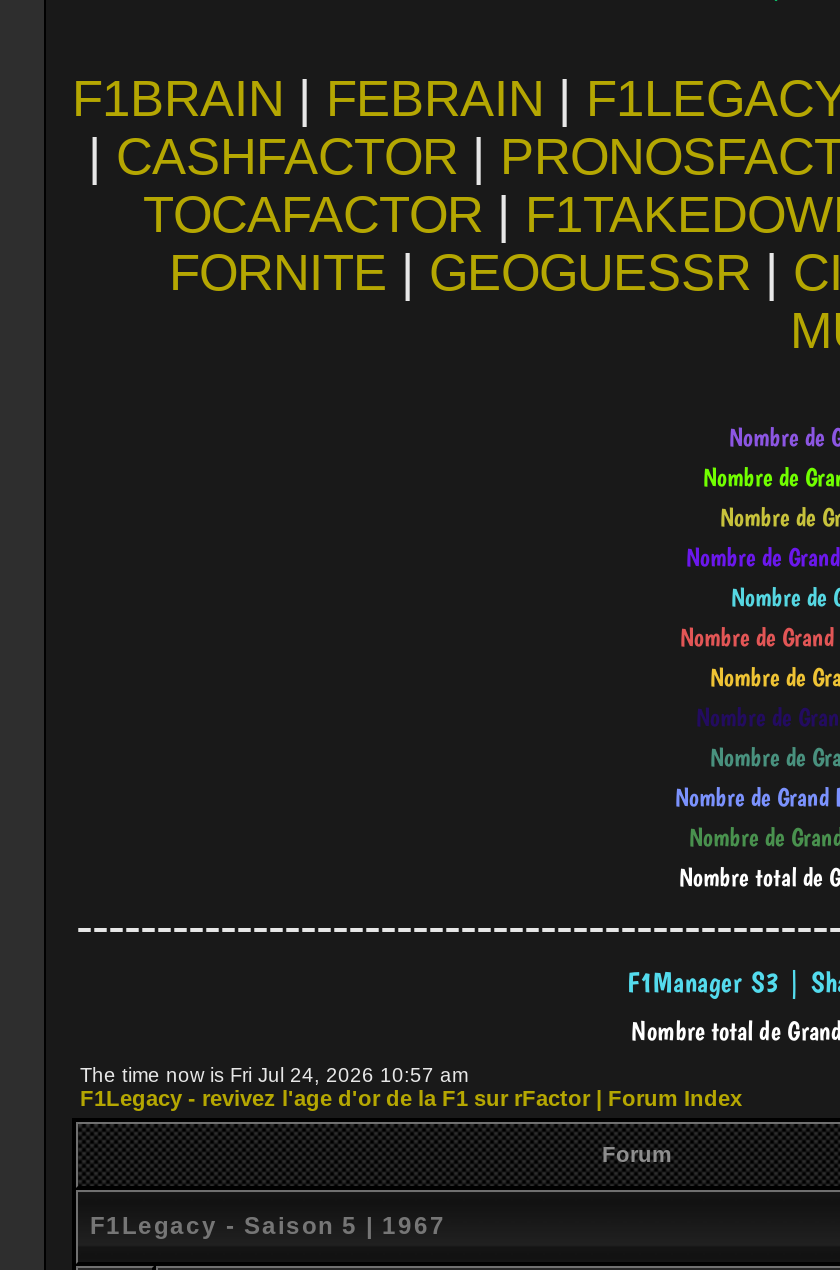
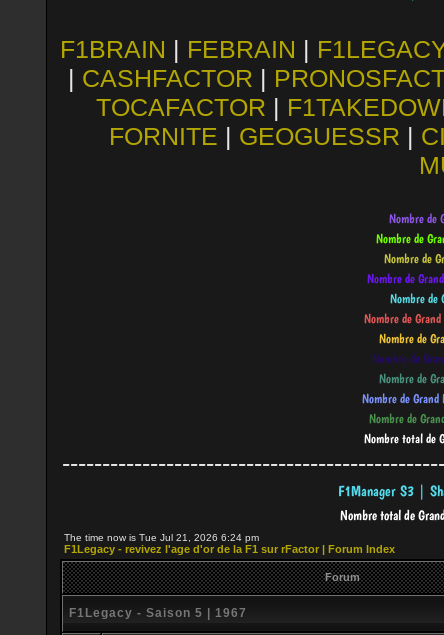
- The time now is Fri Jul 24, 2026 10:57 am
+ The time now is Tue Jul 21, 2026 6:24 pm
